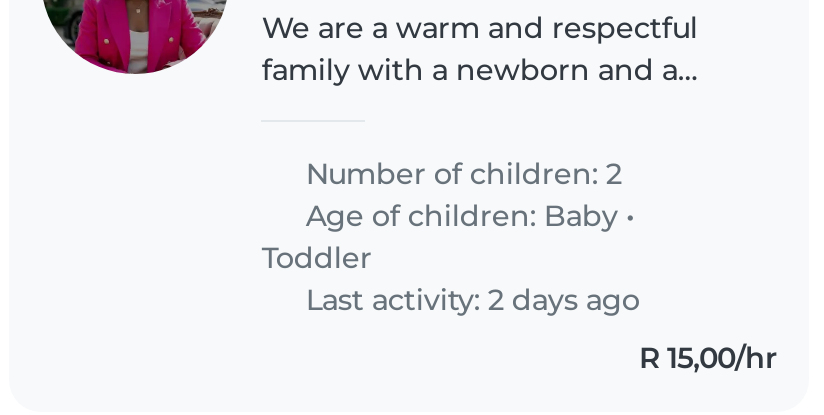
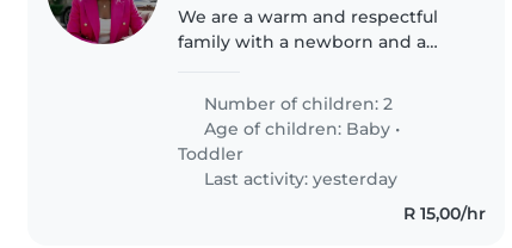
- Last activity: 2 days ago
+ Last activity: yesterday
